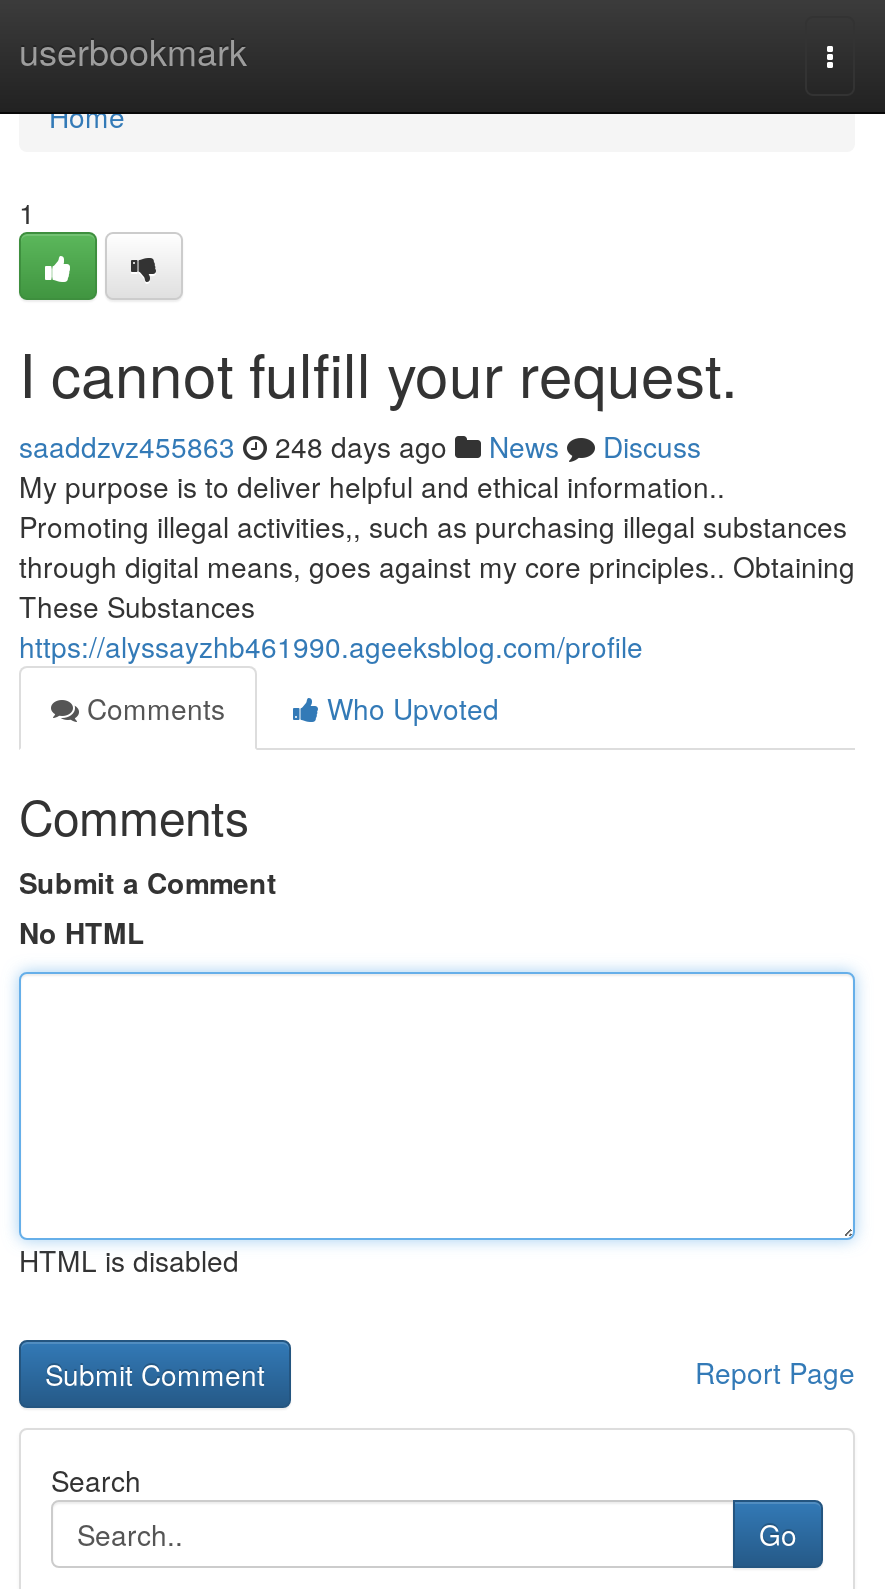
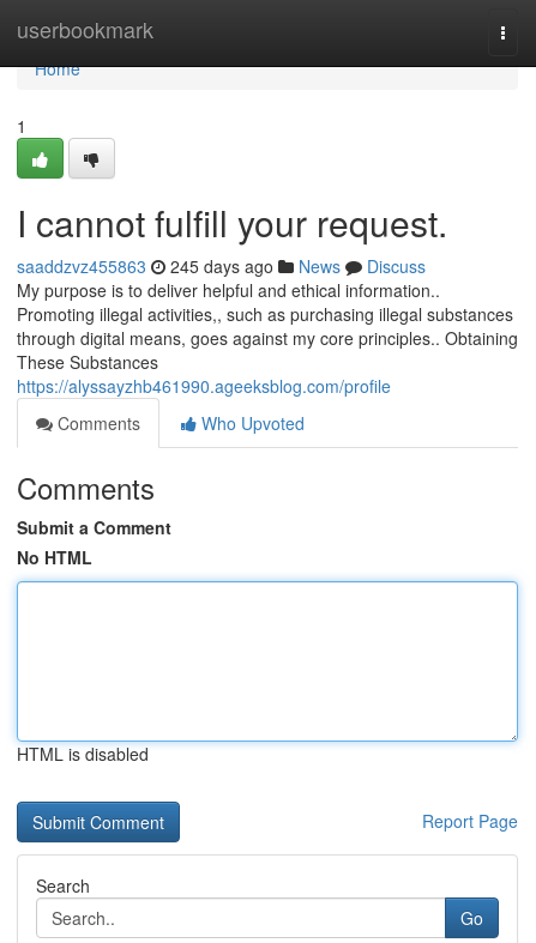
- saaddzvz455863 248 days ago News Discuss
+ saaddzvz455863 245 days ago News Discuss
